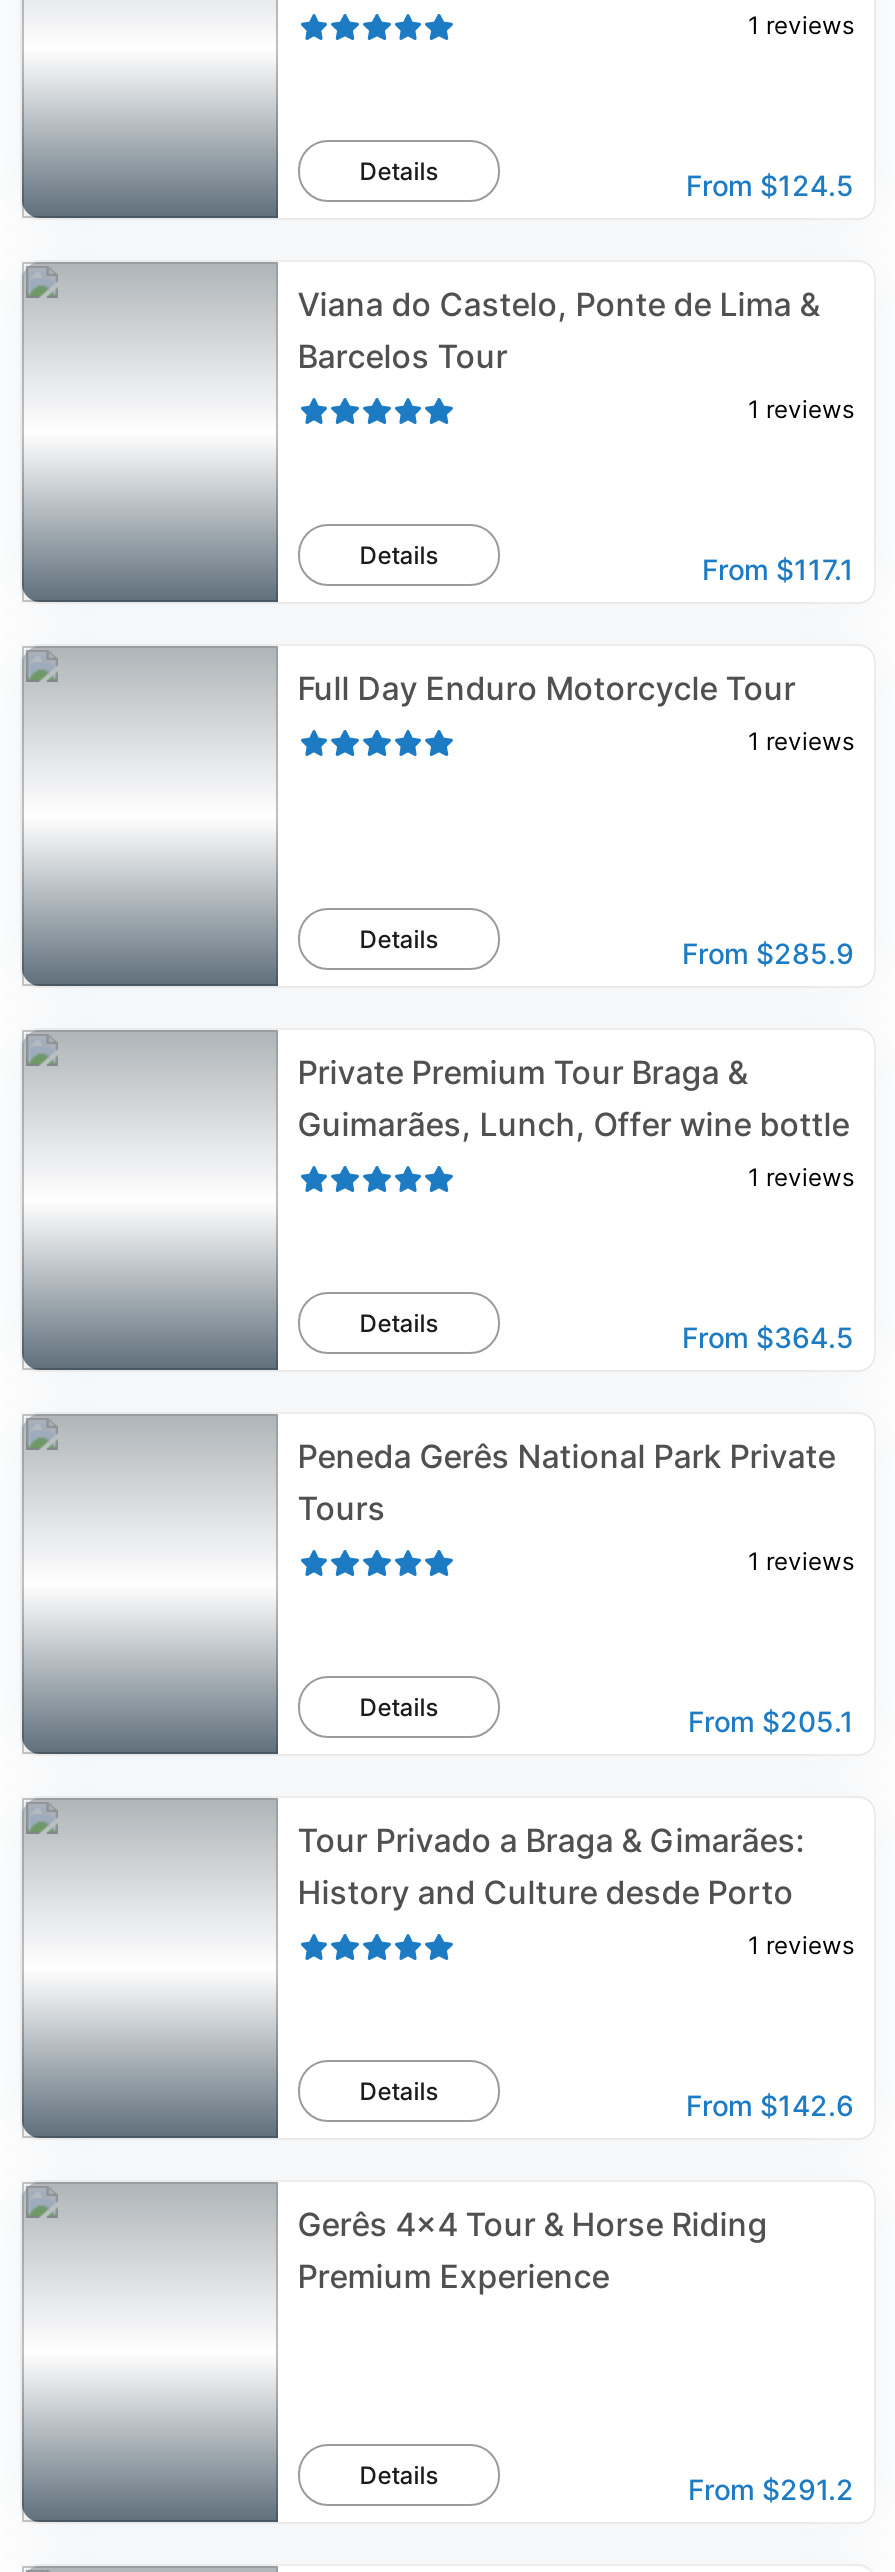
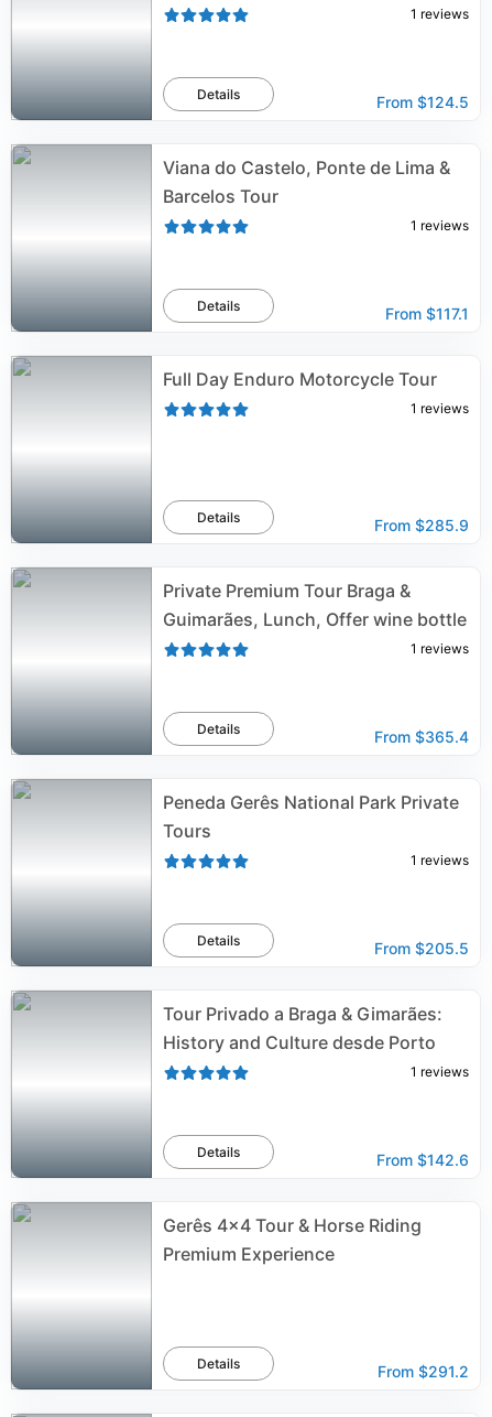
- From $364.5
+ From $365.4

- From $205.1
+ From $205.5
